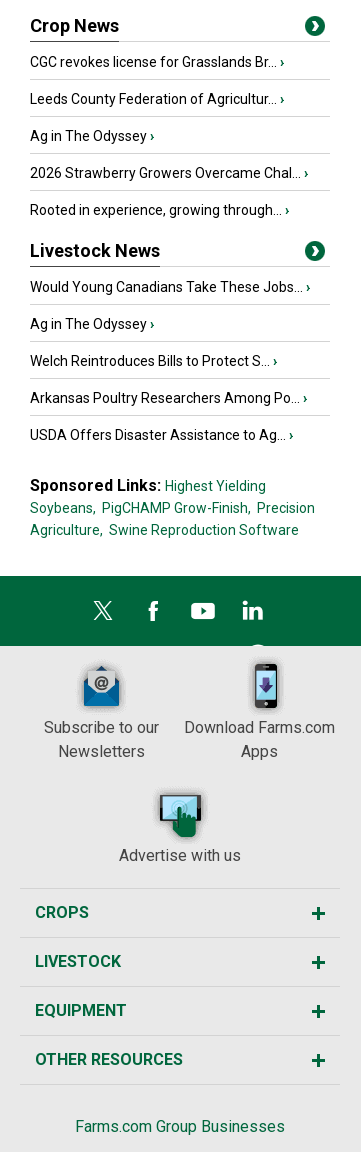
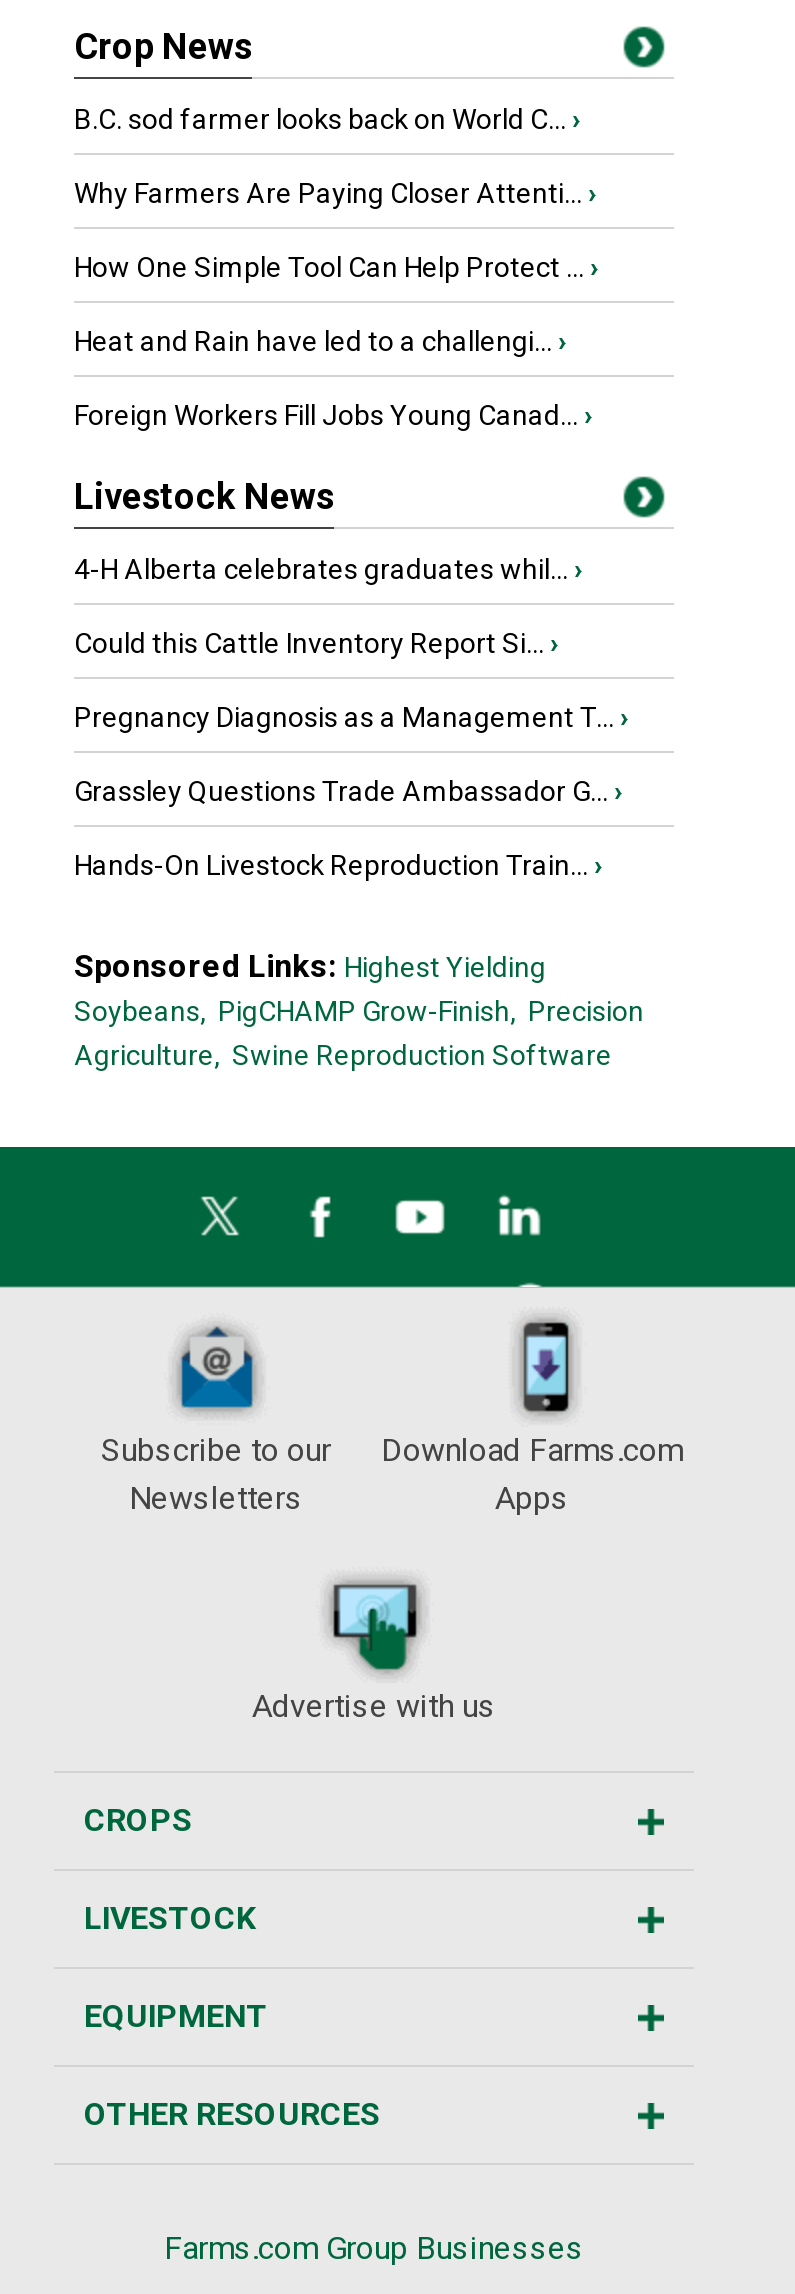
- CGC revokes license for Grasslands Br... ›
+ B.C. sod farmer looks back on World C... ›

- Leeds County Federation of Agricultur... ›
+ Why Farmers Are Paying Closer Attenti... ›

- Ag in The Odyssey ›
+ How One Simple Tool Can Help Protect ... ›

- 2026 Strawberry Growers Overcame Chal... ›
+ Heat and Rain have led to a challengi... ›

- Rooted in experience, growing through... ›
+ Foreign Workers Fill Jobs Young Canad... ›

- Would Young Canadians Take These Jobs... ›
+ 4-H Alberta celebrates graduates whil... ›

- Ag in The Odyssey ›
+ Could this Cattle Inventory Report Si... ›

- Welch Reintroduces Bills to Protect S... ›
+ Pregnancy Diagnosis as a Management T... ›

- Arkansas Poultry Researchers Among Po... ›
+ Grassley Questions Trade Ambassador G... ›

- USDA Offers Disaster Assistance to Ag... ›
+ Hands-On Livestock Reproduction Train... ›
